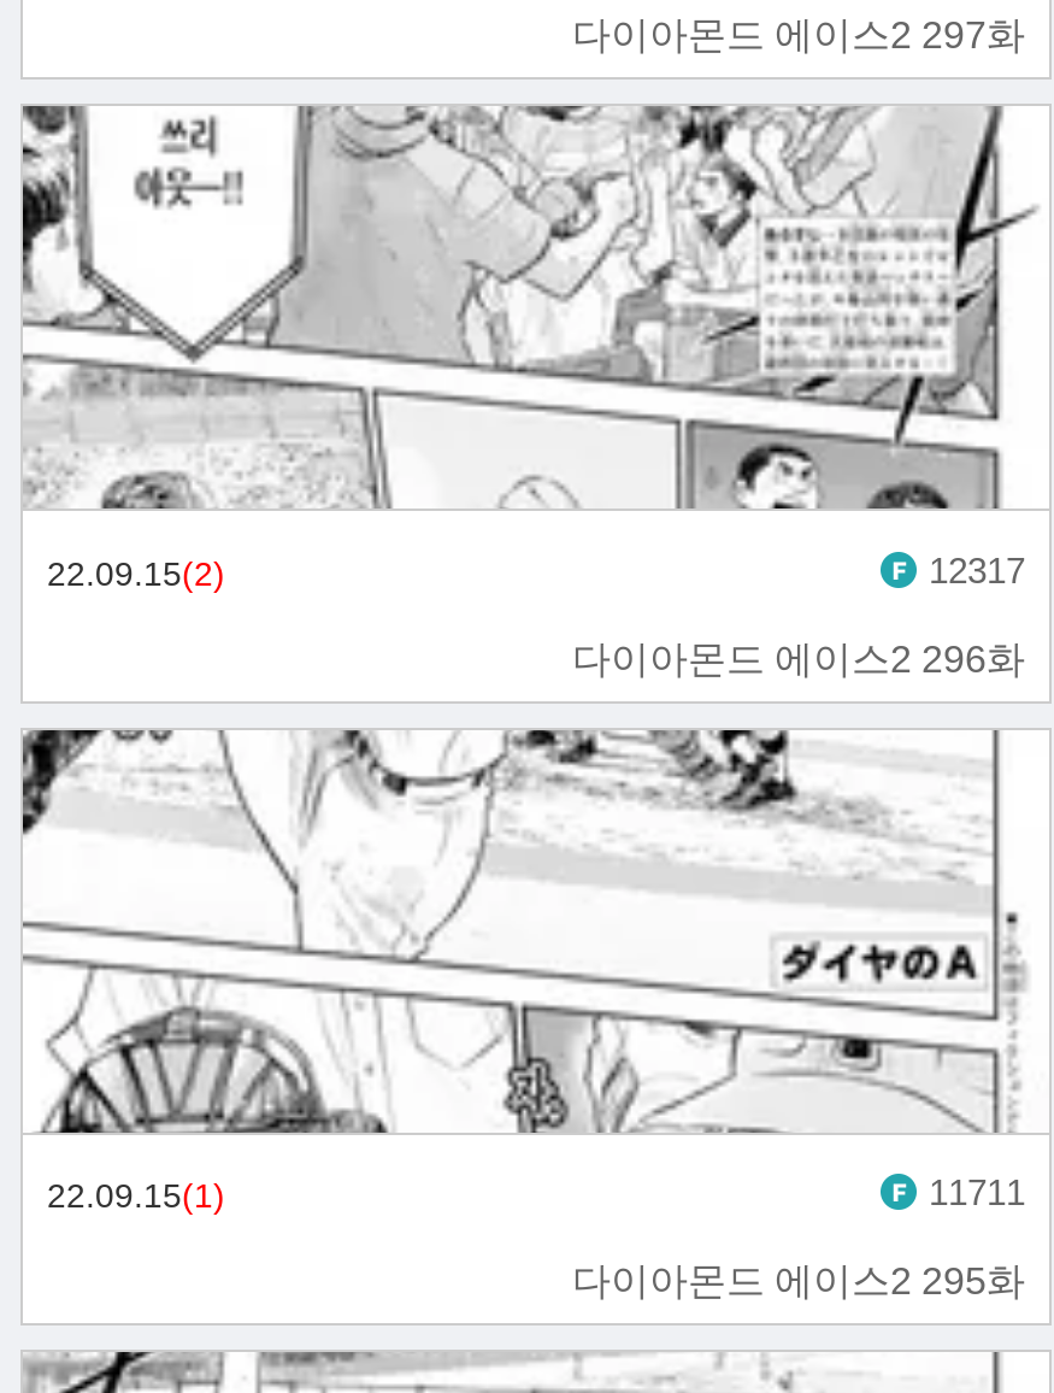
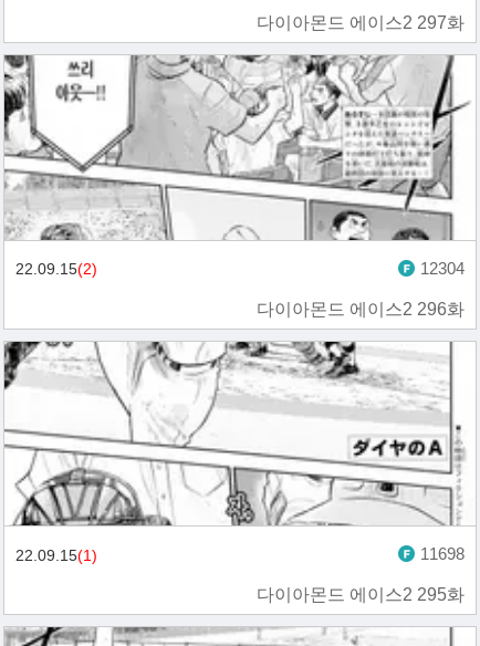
- 12317
+ 12304

- 11711
+ 11698
